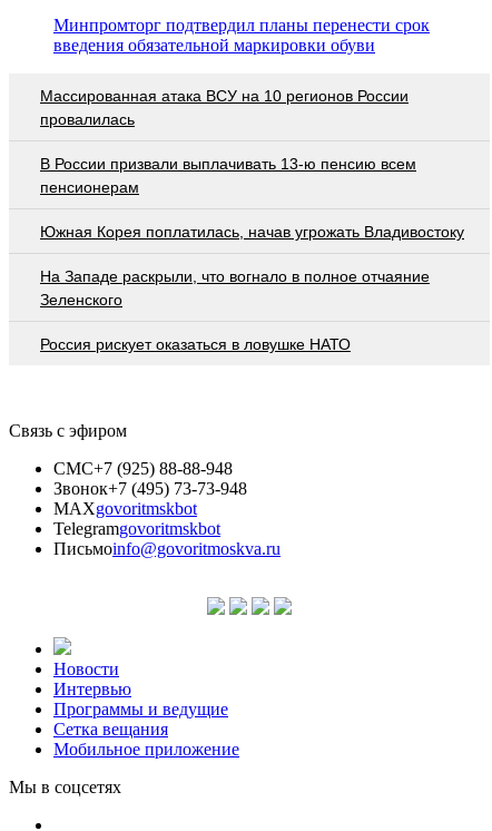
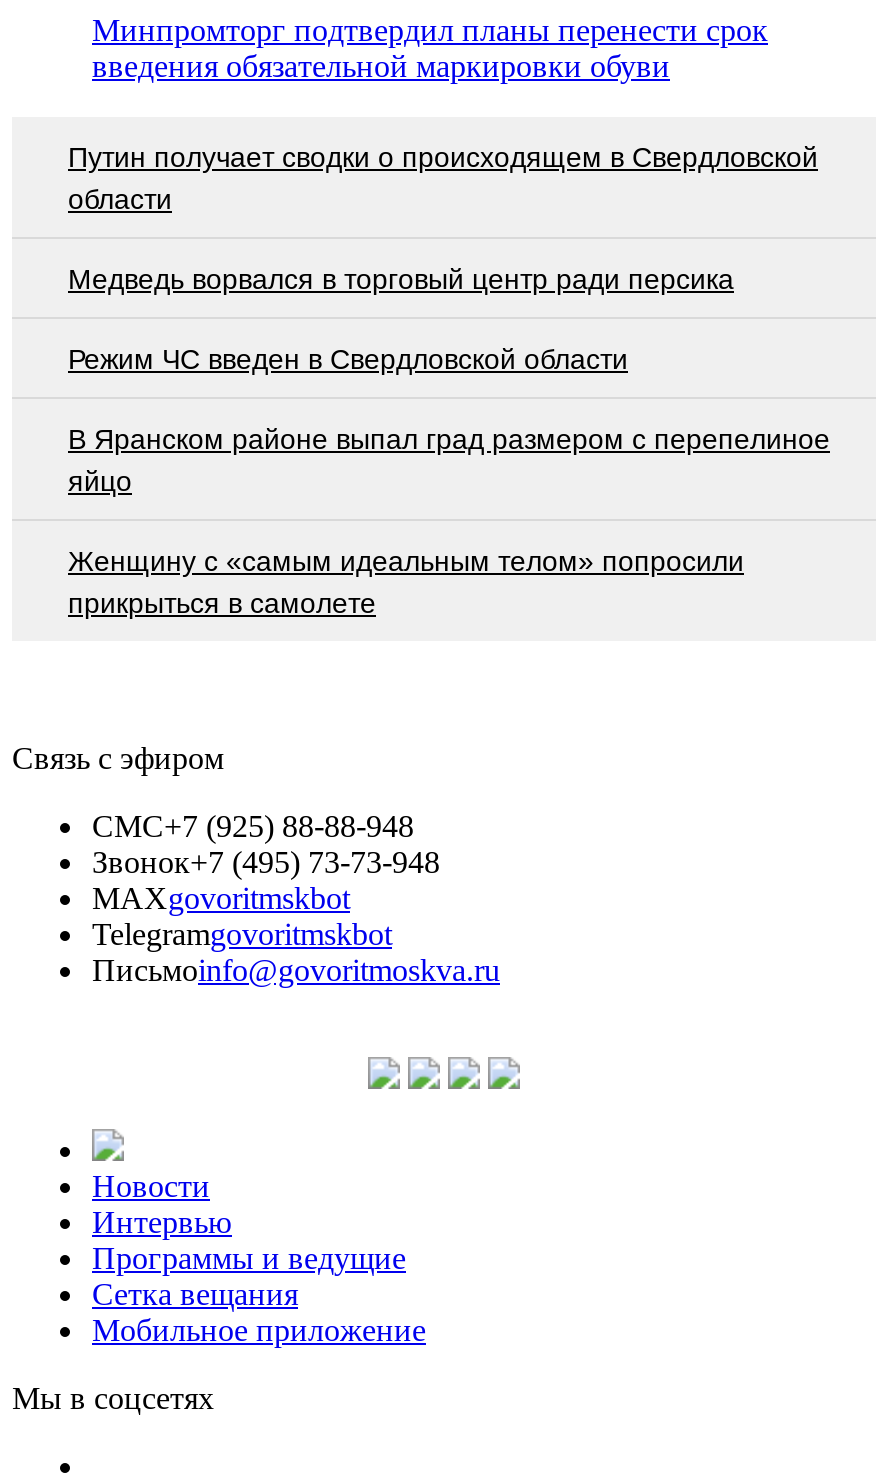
- Массированная атака ВСУ на 10 регионов России
- провалилась
+ Путин получает сводки о происходящем в Свердловской
+ области

- В России призвали выплачивать 13-ю пенсию всем
- пенсионерам
+ Медведь ворвался в торговый центр ради персика

- Южная Корея поплатилась, начав угрожать Владивостоку
+ Режим ЧС введен в Свердловской области

- На Западе раскрыли, что вогнало в полное отчаяние
- Зеленского
+ В Яранском районе выпал град размером с перепелиное
+ яйцо

- Россия рискует оказаться в ловушке НАТО
+ Женщину с «самым идеальным телом» попросили
+ прикрыться в самолете
